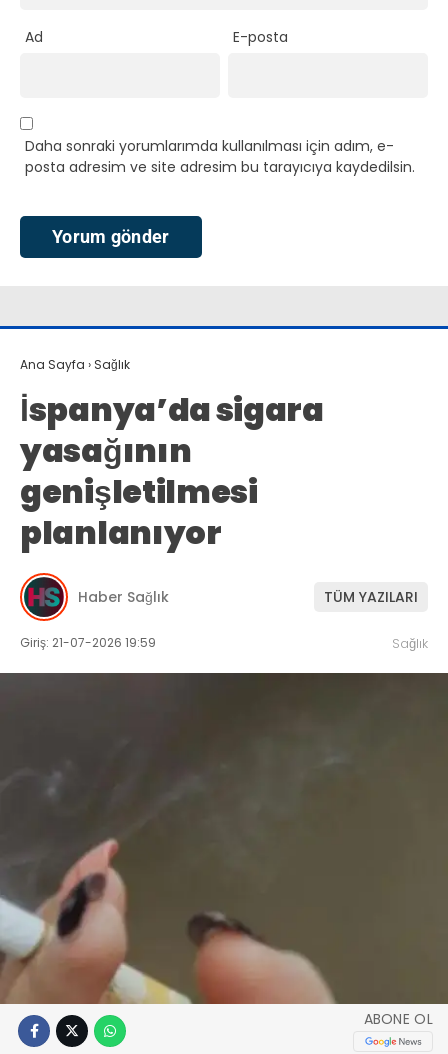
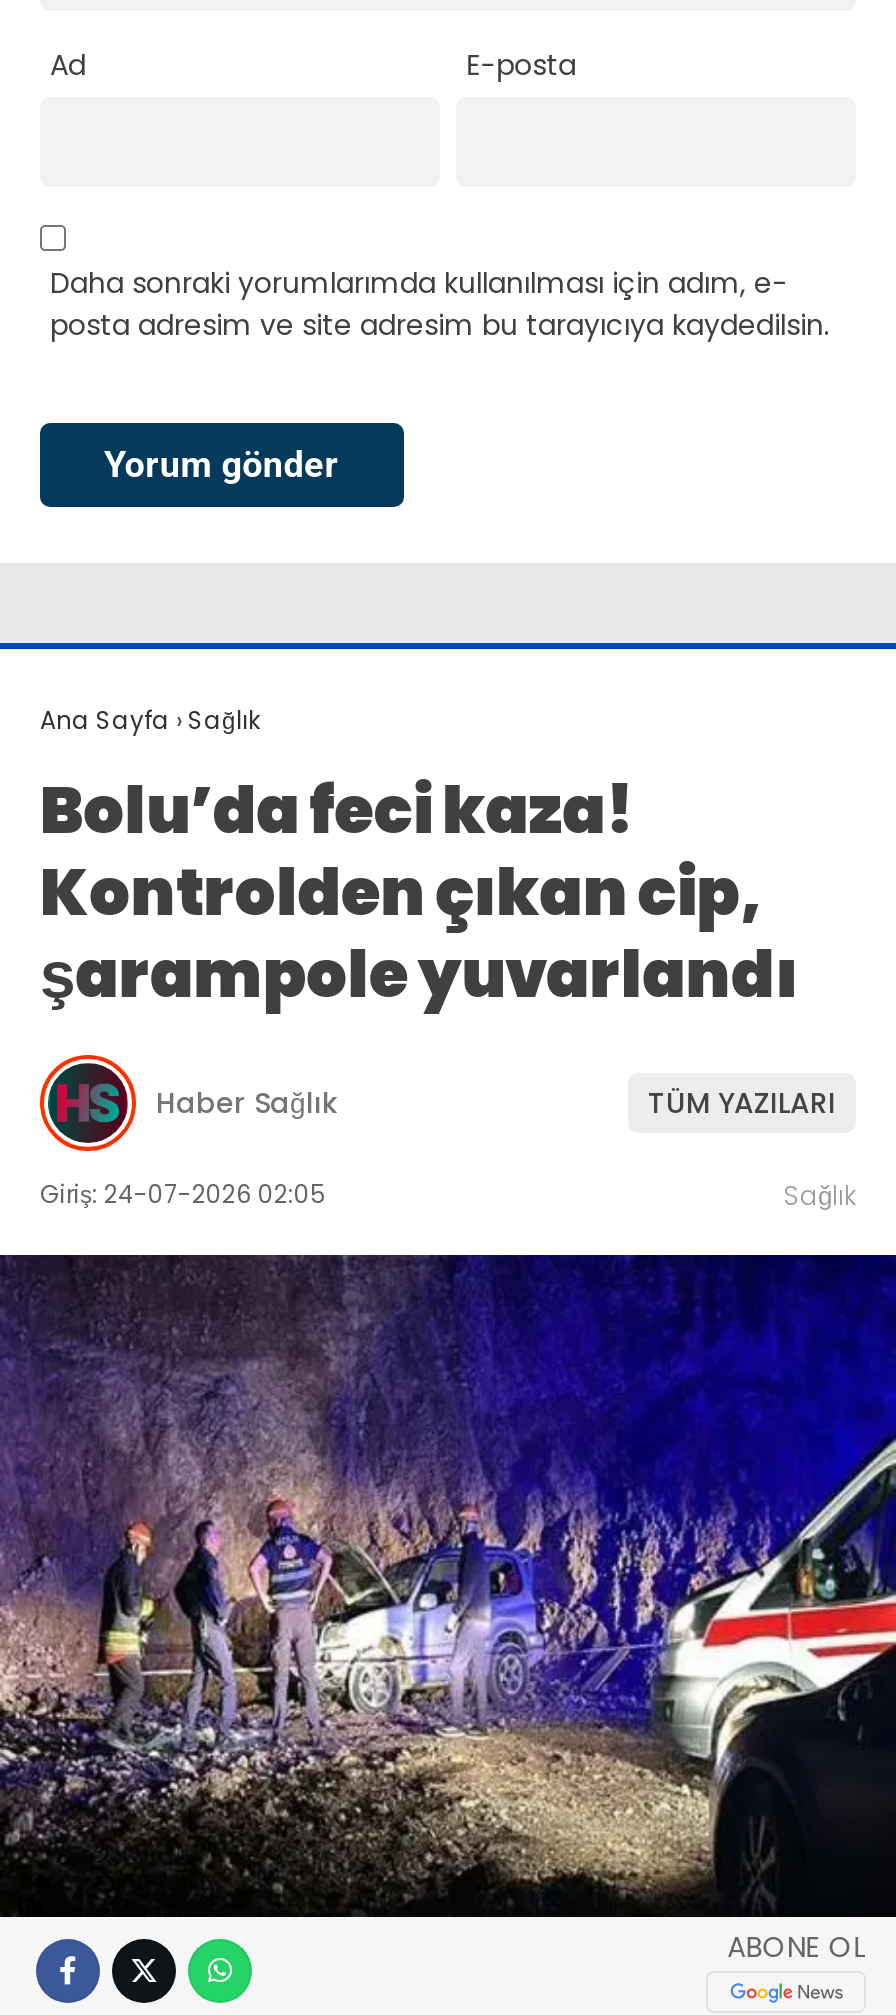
- İspanya’da sigara
- yasağının
- genişletilmesi
- planlanıyor
+ Bolu’da feci kaza!
+ Kontrolden çıkan cip,
+ şarampole yuvarlandı

- Giriş: 21-07-2026 19:59
+ Giriş: 24-07-2026 02:05

- [image]
+ [image]
